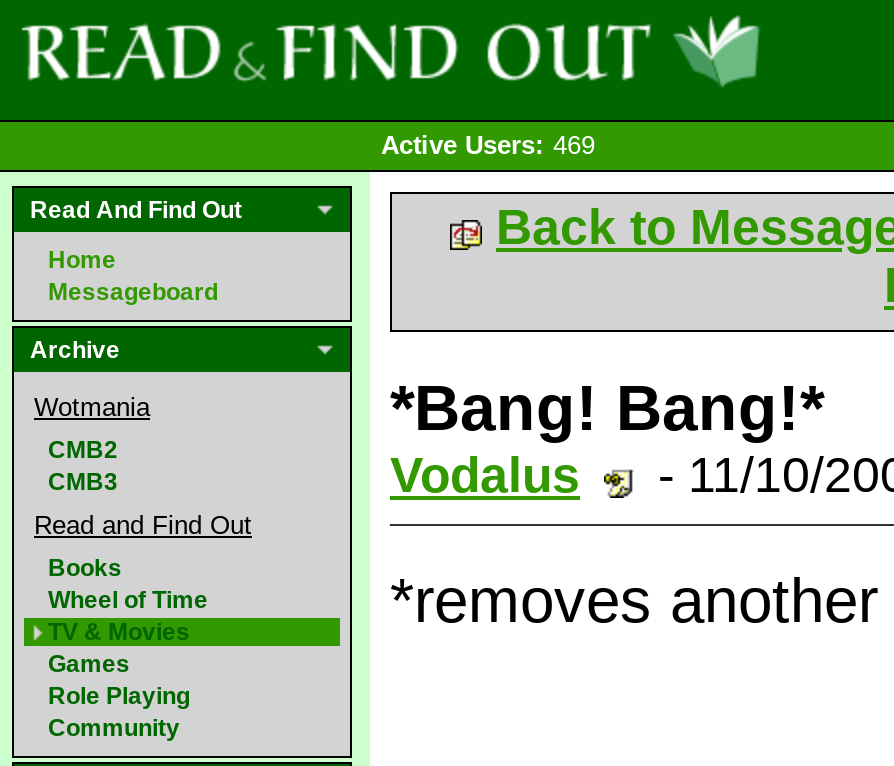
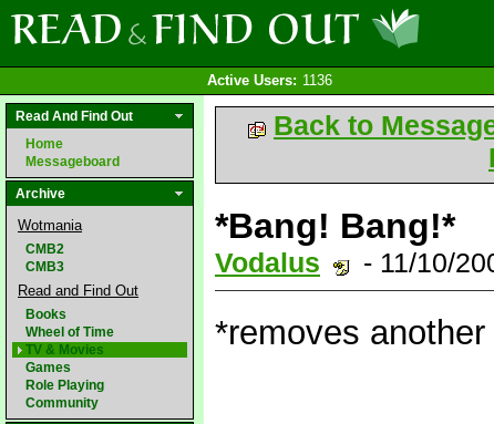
- Active Users: 469
+ Active Users: 1136
